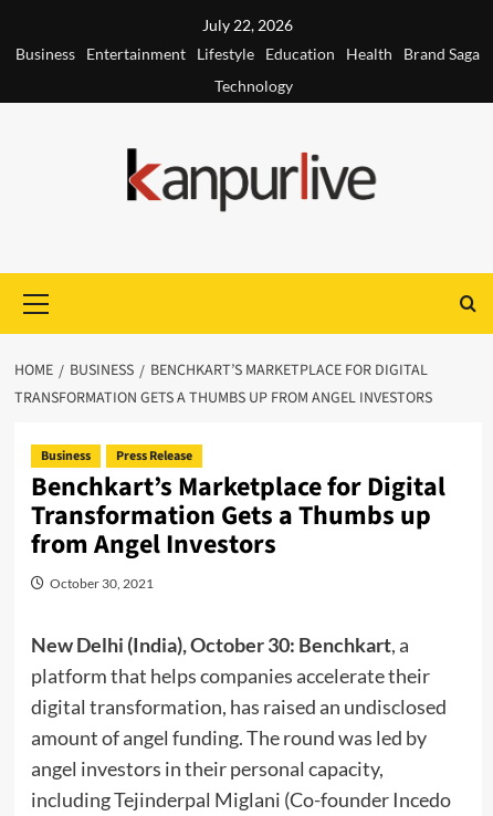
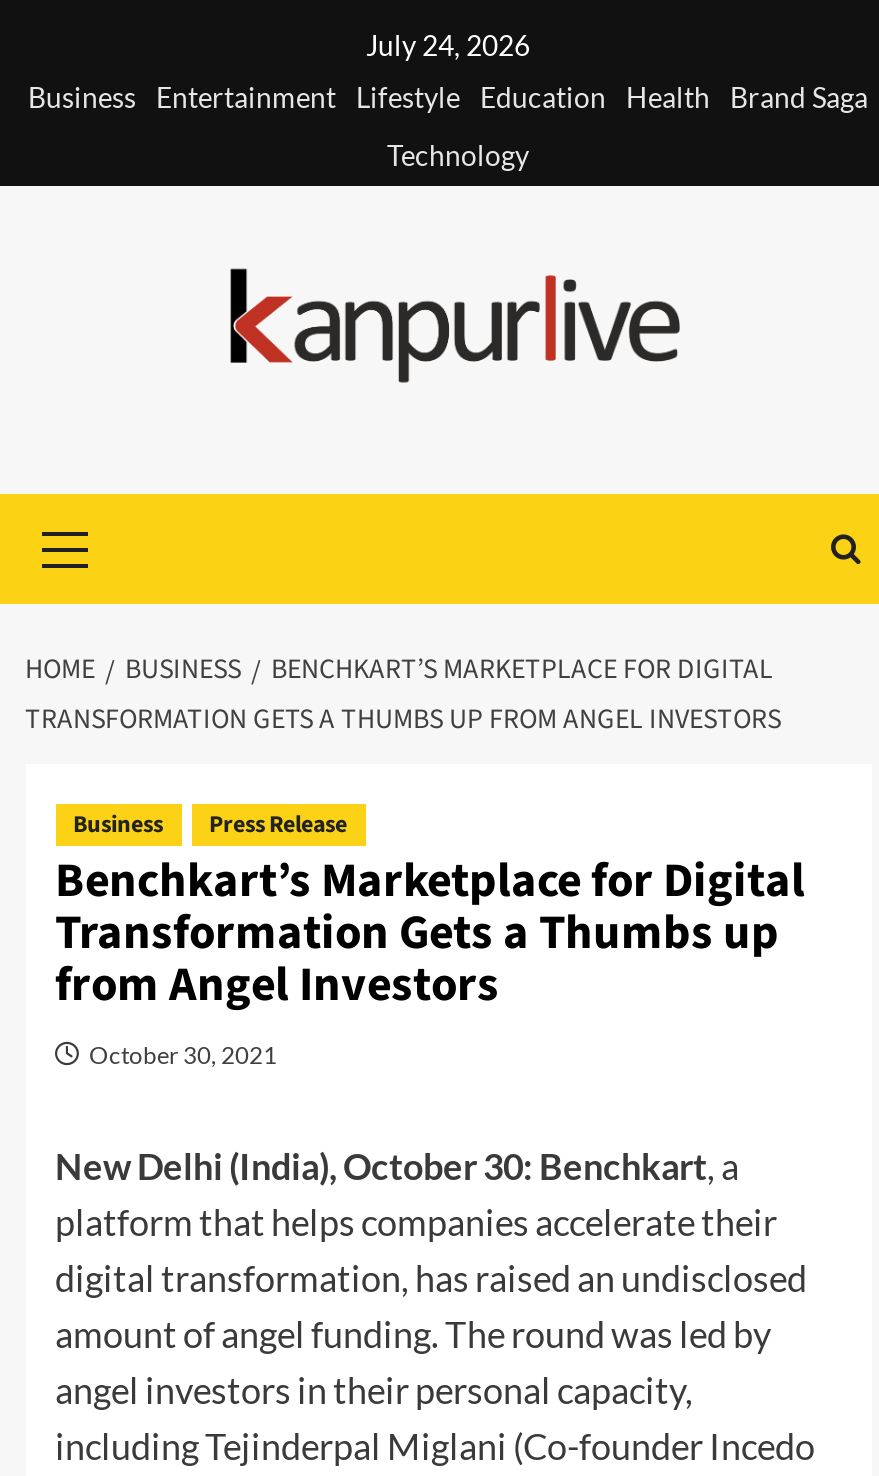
- July 22, 2026
+ July 24, 2026
